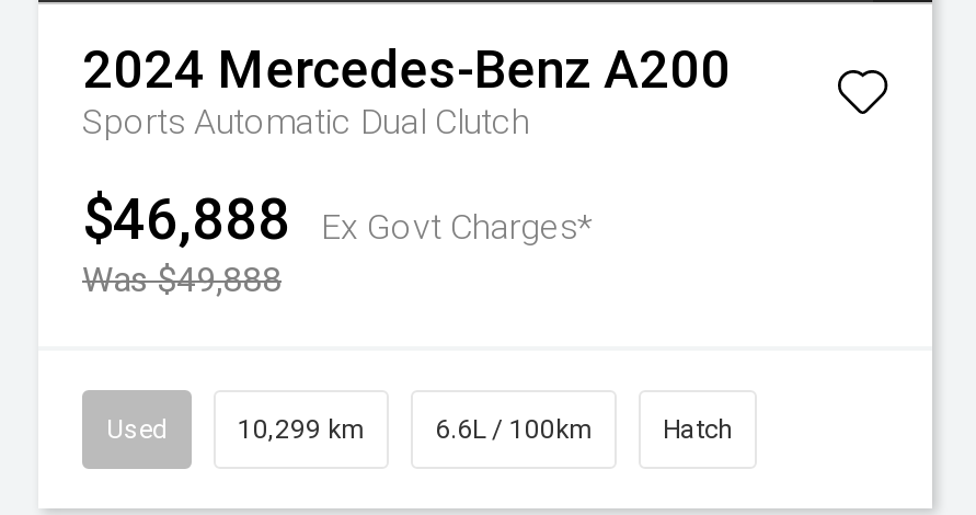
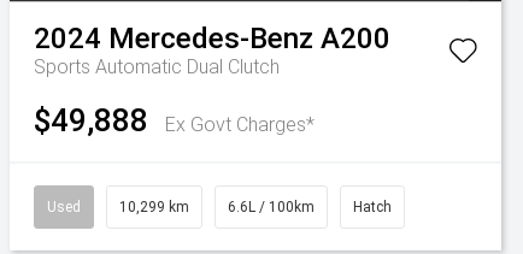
- $46,888 Ex Govt Charges*
+ $49,888 Ex Govt Charges*

- Was $49,888
